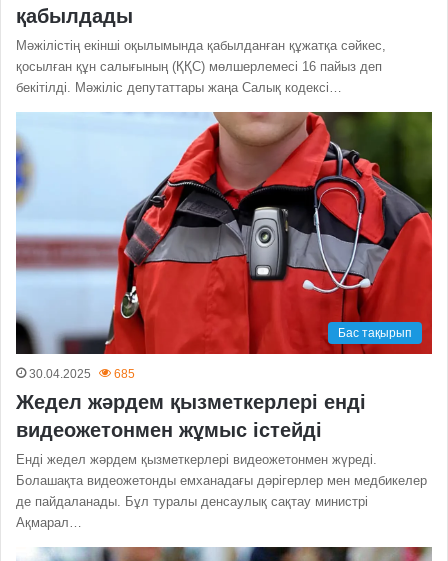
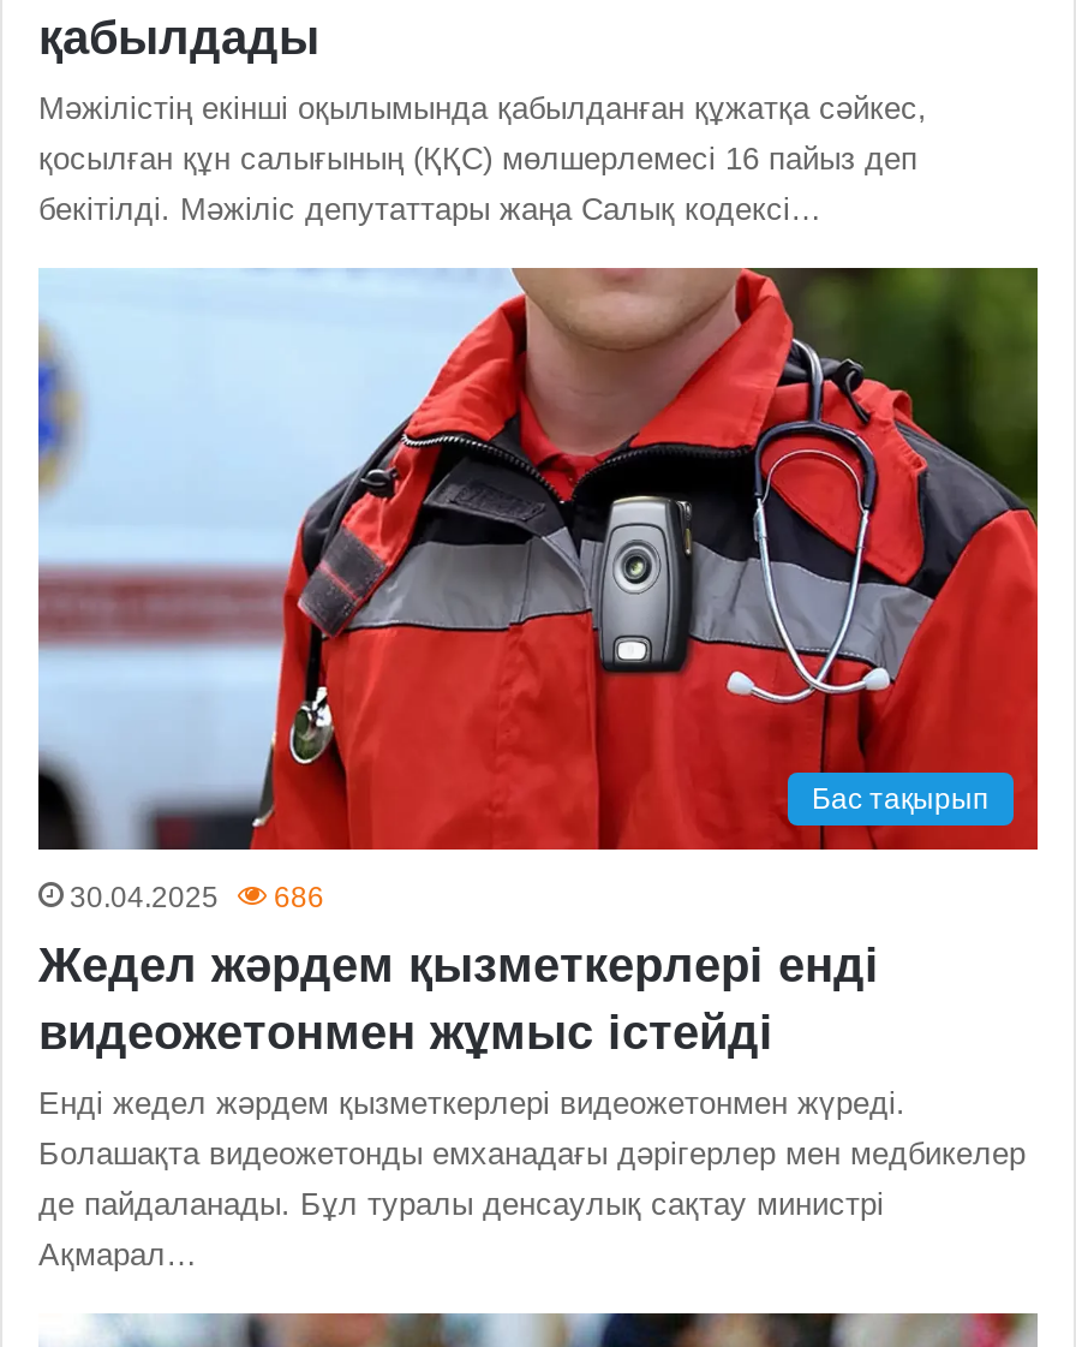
- 30.04.2025 685
+ 30.04.2025 686
